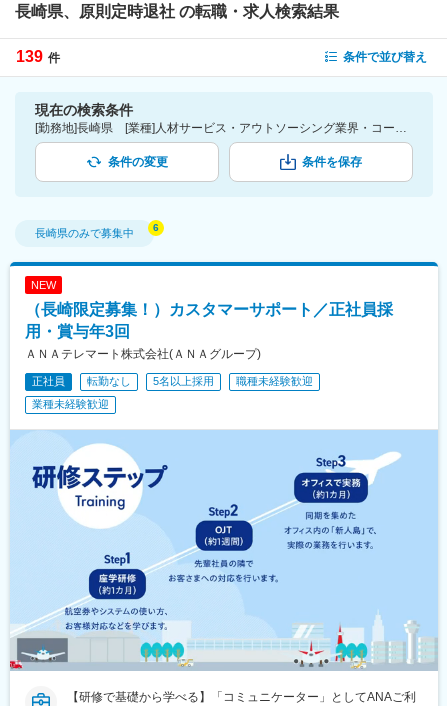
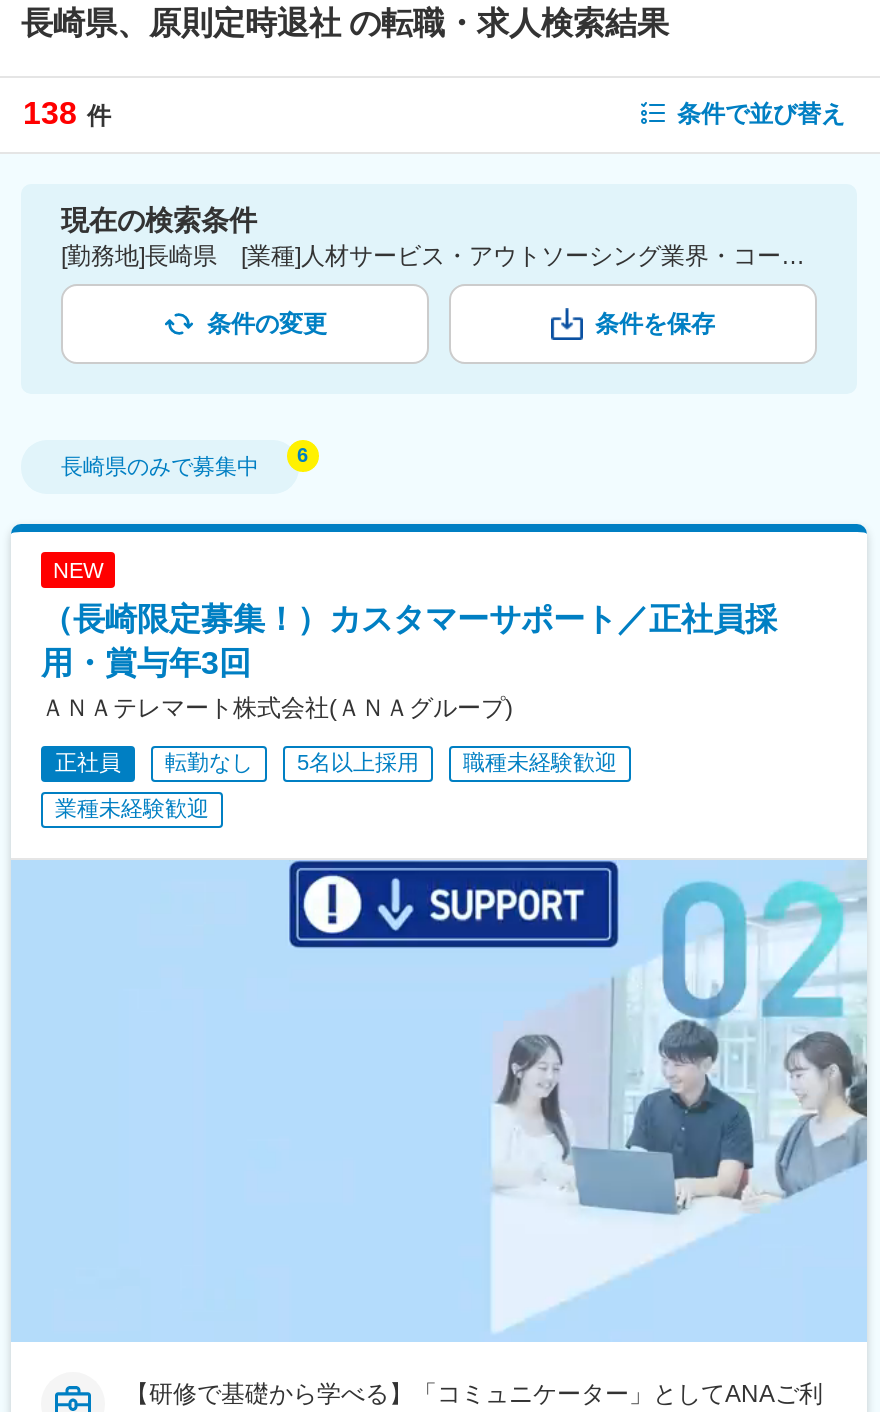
- 139 件
+ 138 件

- [image]
+ [image]
